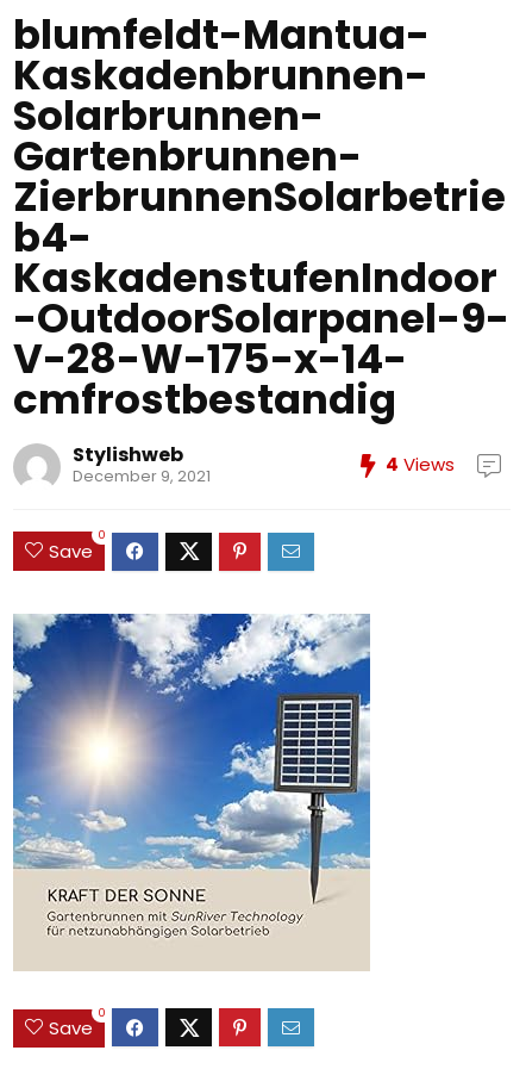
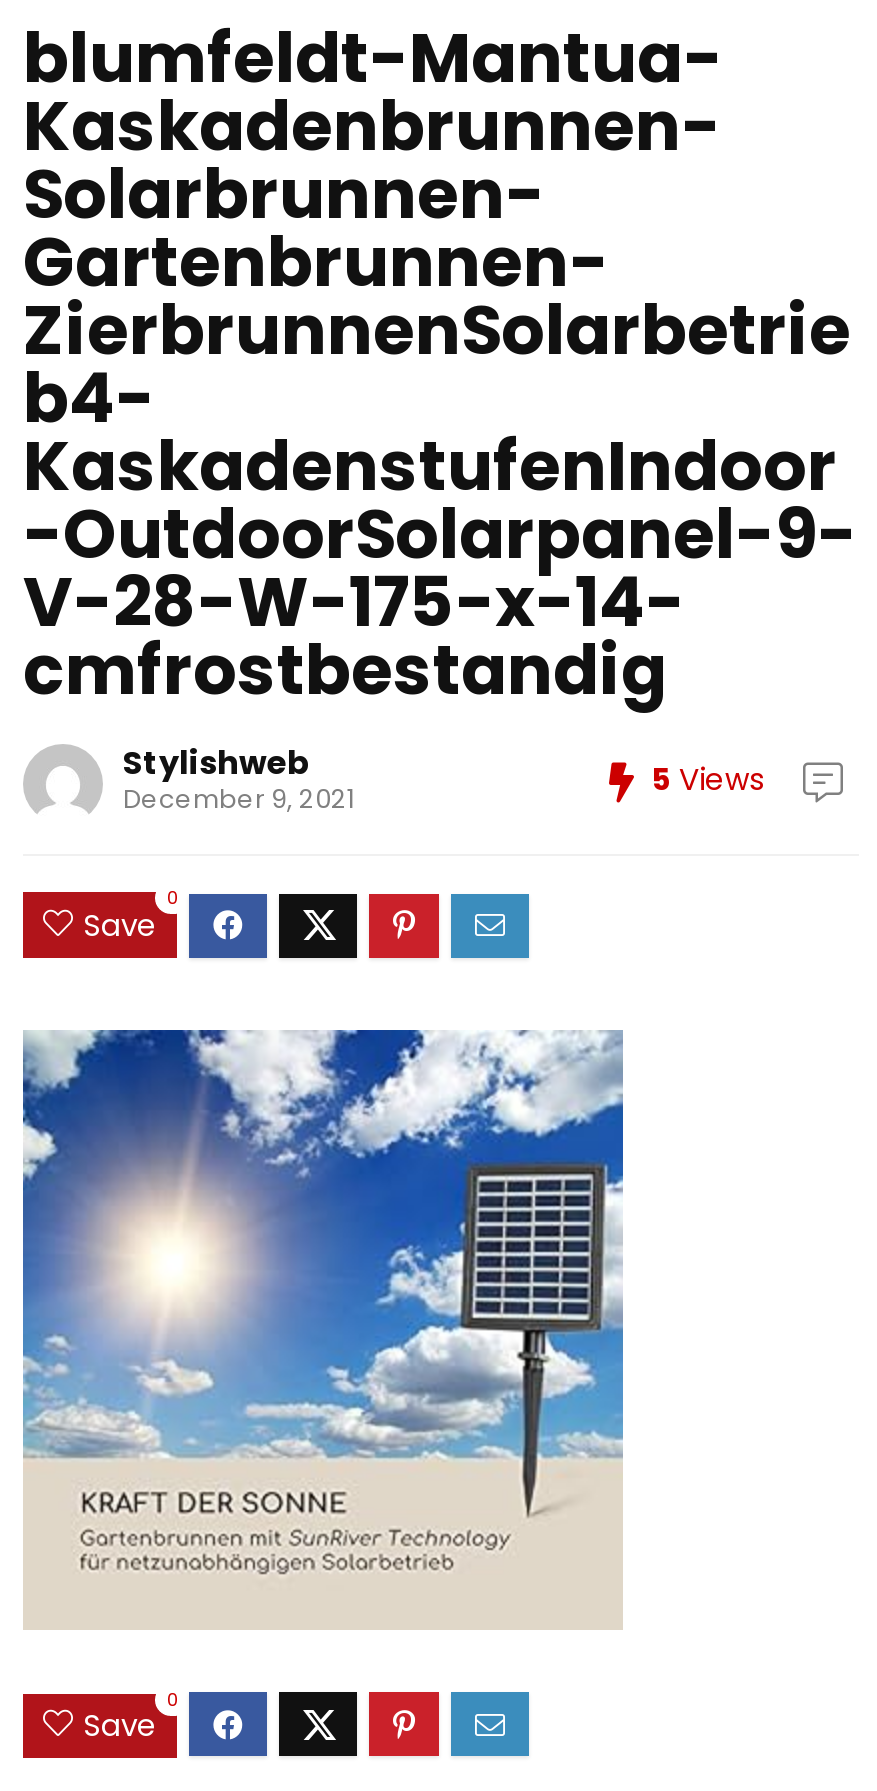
- 4 Views
+ 5 Views
